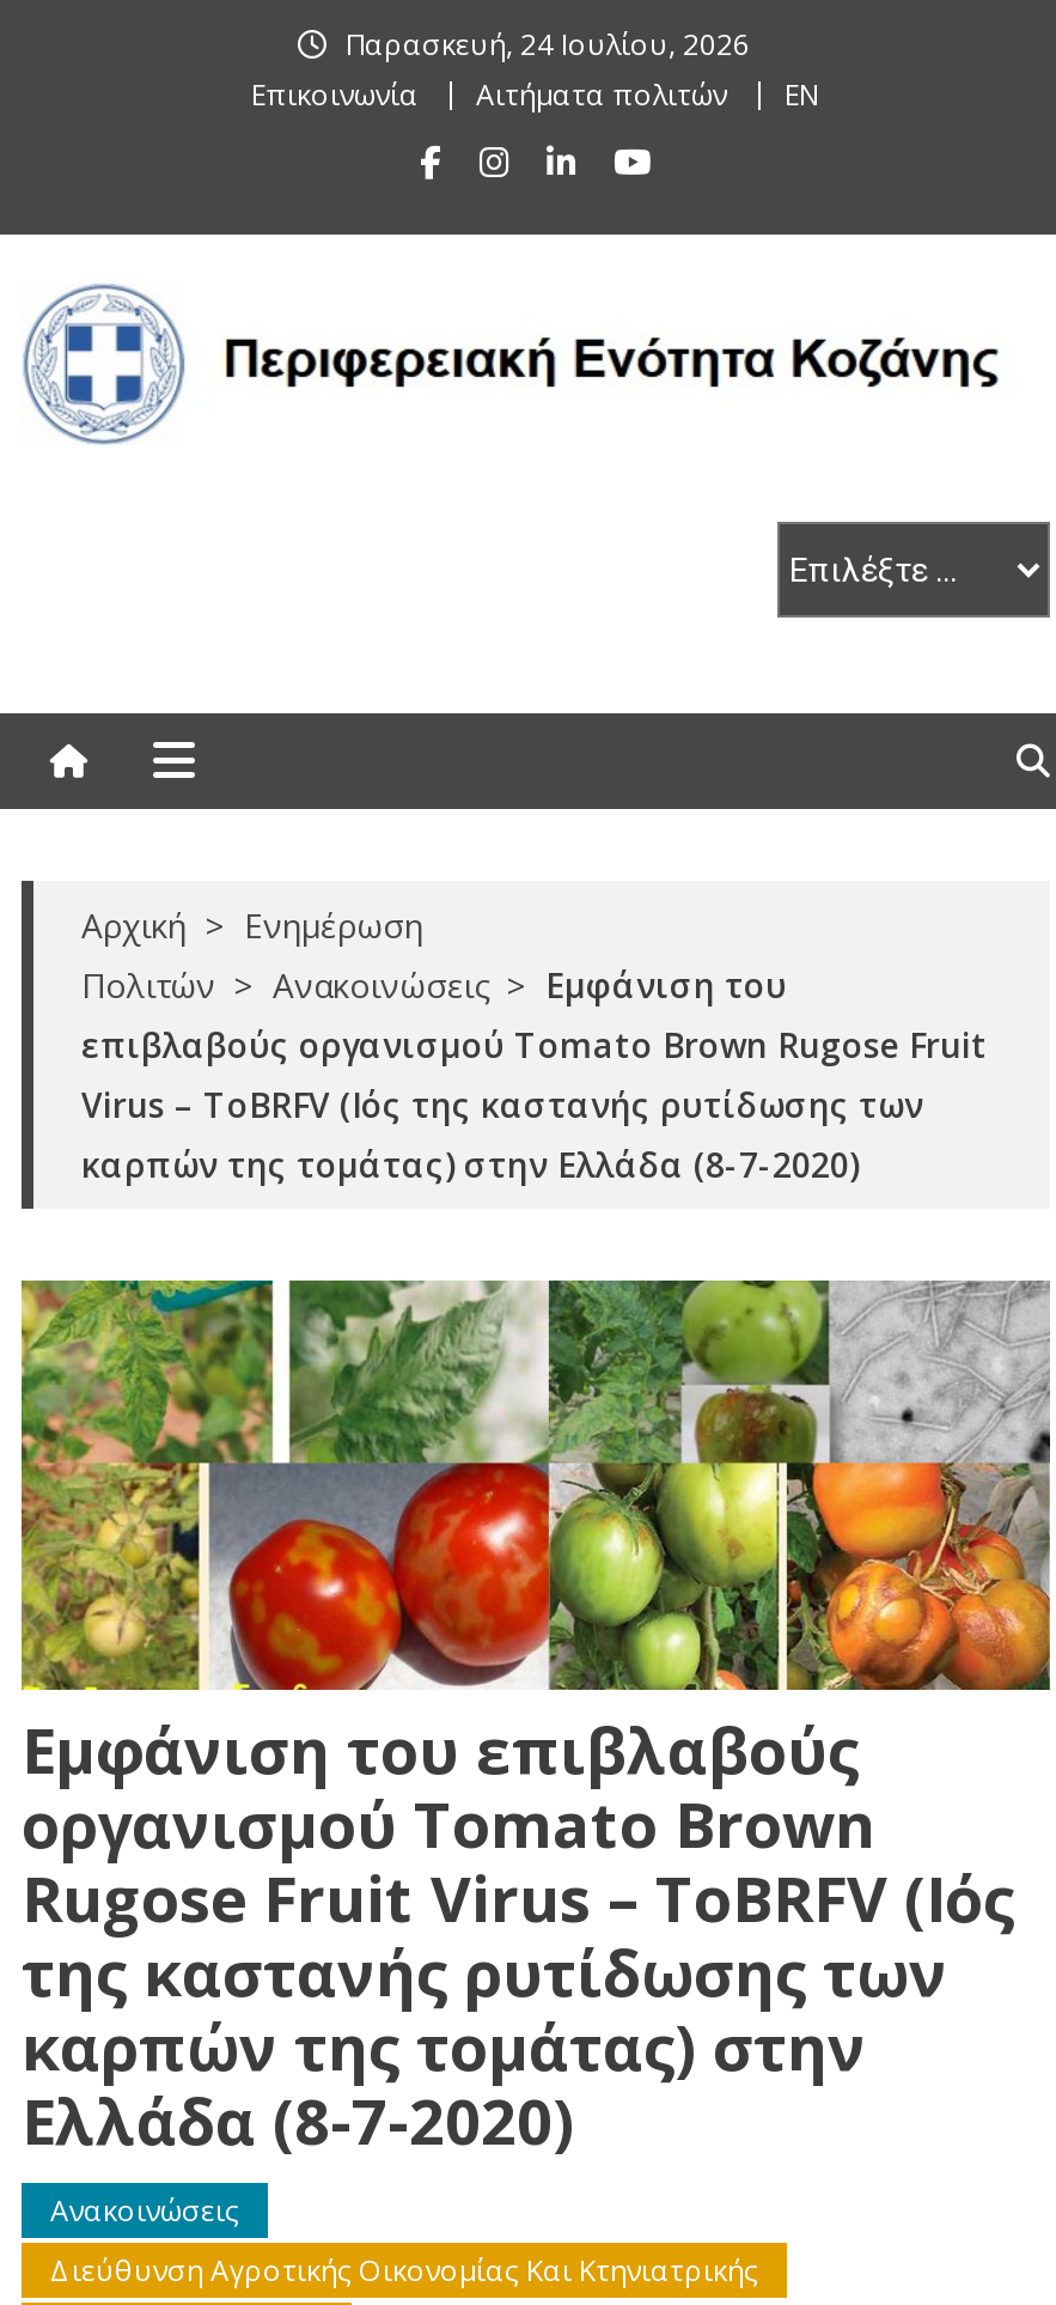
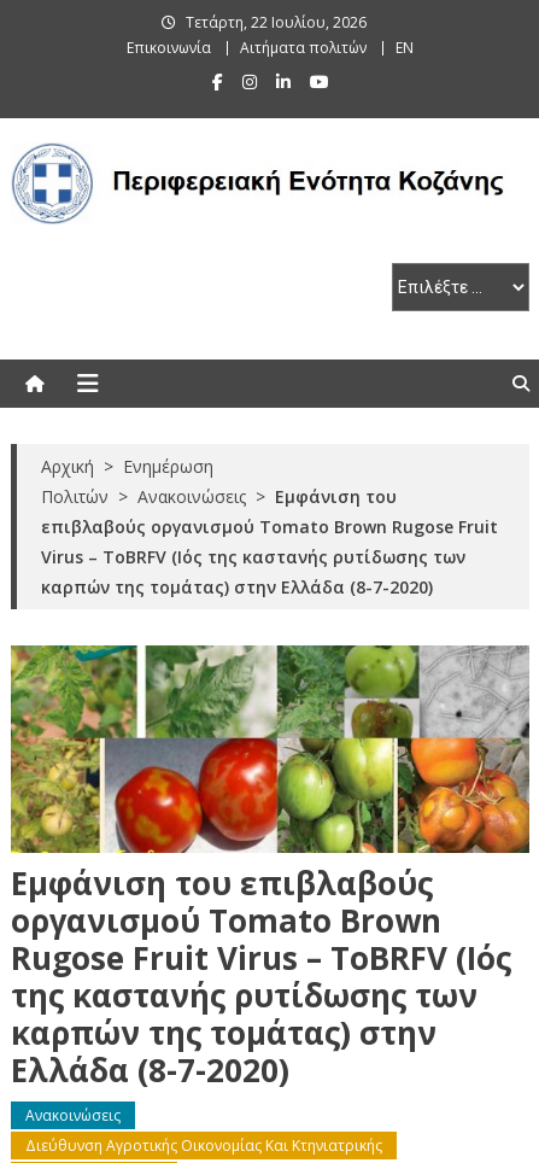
- Παρασκευή, 24 Ιουλίου, 2026
+ Τετάρτη, 22 Ιουλίου, 2026
